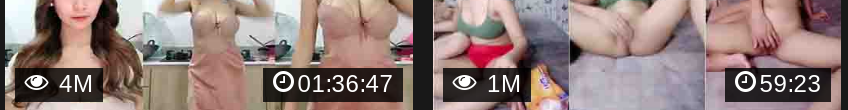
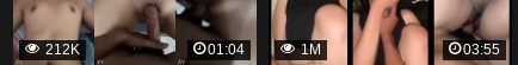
- 4M
- 01:36:47
+ 212K
+ 01:04

- 59:23
+ 03:55
